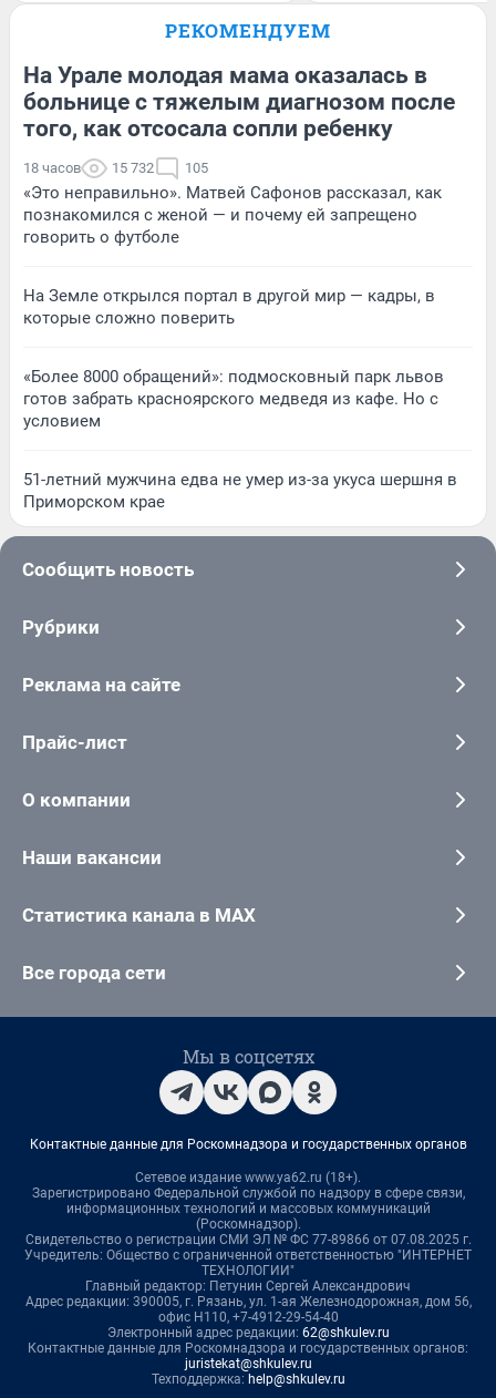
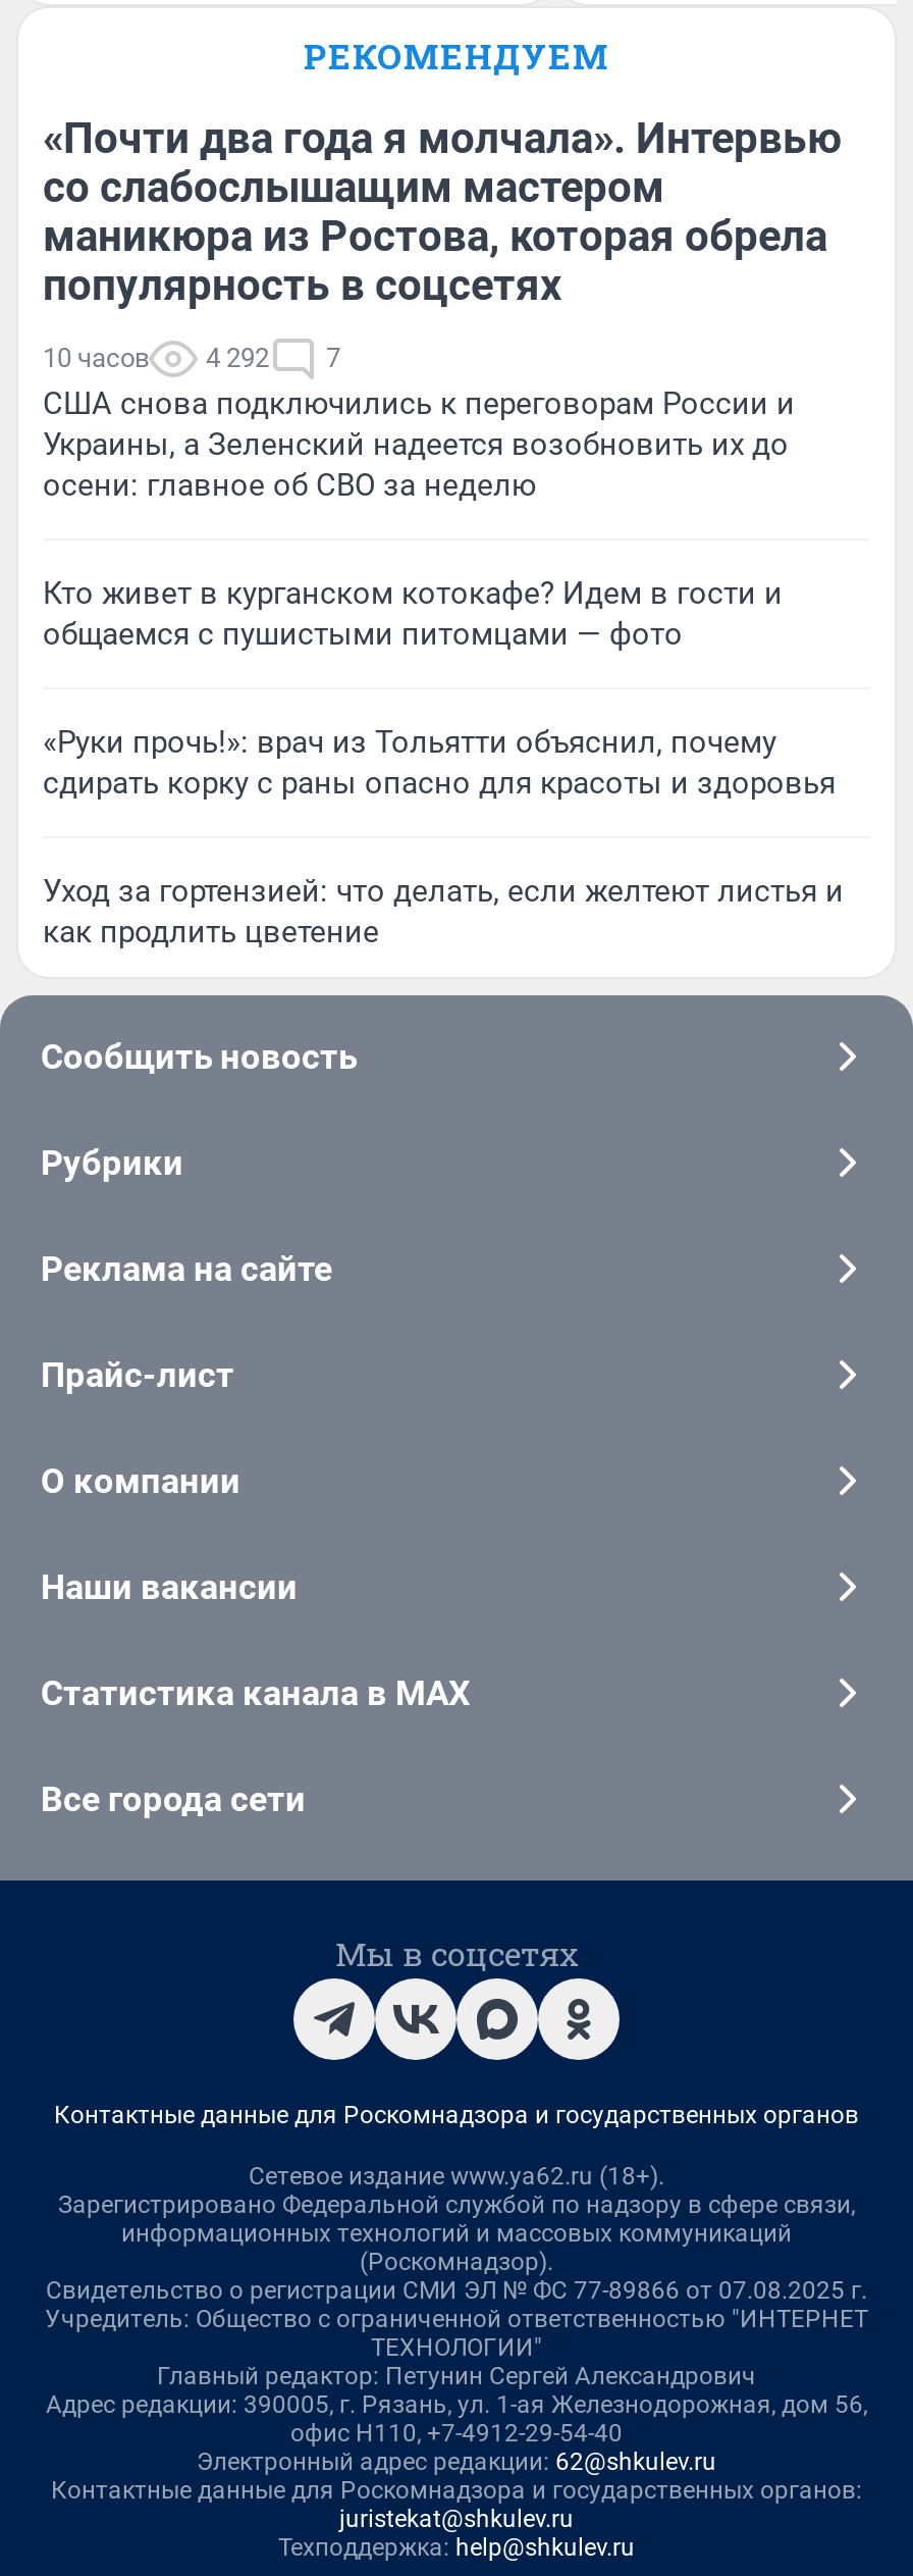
- На Урале молодая мама оказалась в
- больнице с тяжелым диагнозом после
- того, как отсосала сопли ребенку
+ «Почти два года я молчала». Интервью
+ со слабослышащим мастером
+ маникюра из Ростова, которая обрела
+ популярность в соцсетях

- 18 часов
- 15 732
- 105
- «Это неправильно». Матвей Сафонов рассказал, как
- познакомился с женой — и почему ей запрещено
- говорить о футболе
+ 10 часов
+ 4 292
+ 7
+ США снова подключились к переговорам России и
+ Украины, а Зеленский надеется возобновить их до
+ осени: главное об СВО за неделю

- На Земле открылся портал в другой мир — кадры, в
- которые сложно поверить
+ Кто живет в курганском котокафе? Идем в гости и
+ общаемся с пушистыми питомцами — фото

- «Более 8000 обращений»: подмосковный парк львов
- готов забрать красноярского медведя из кафе. Но с
- условием
+ «Руки прочь!»: врач из Тольятти объяснил, почему
+ сдирать корку с раны опасно для красоты и здоровья

- 51-летний мужчина едва не умер из-за укуса шершня в
- Приморском крае
+ Уход за гортензией: что делать, если желтеют листья и
+ как продлить цветение
